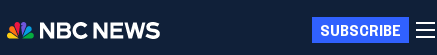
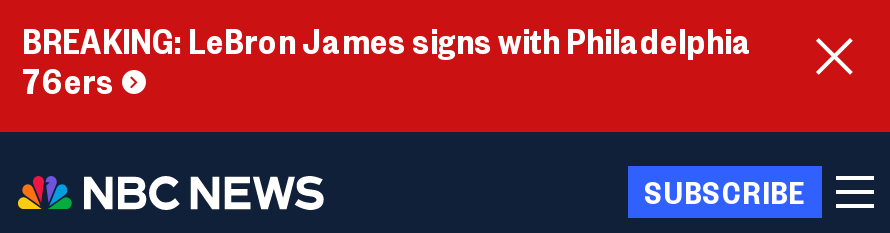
+ BREAKING: LeBron James signs with Philadelphia
+ 76ers
